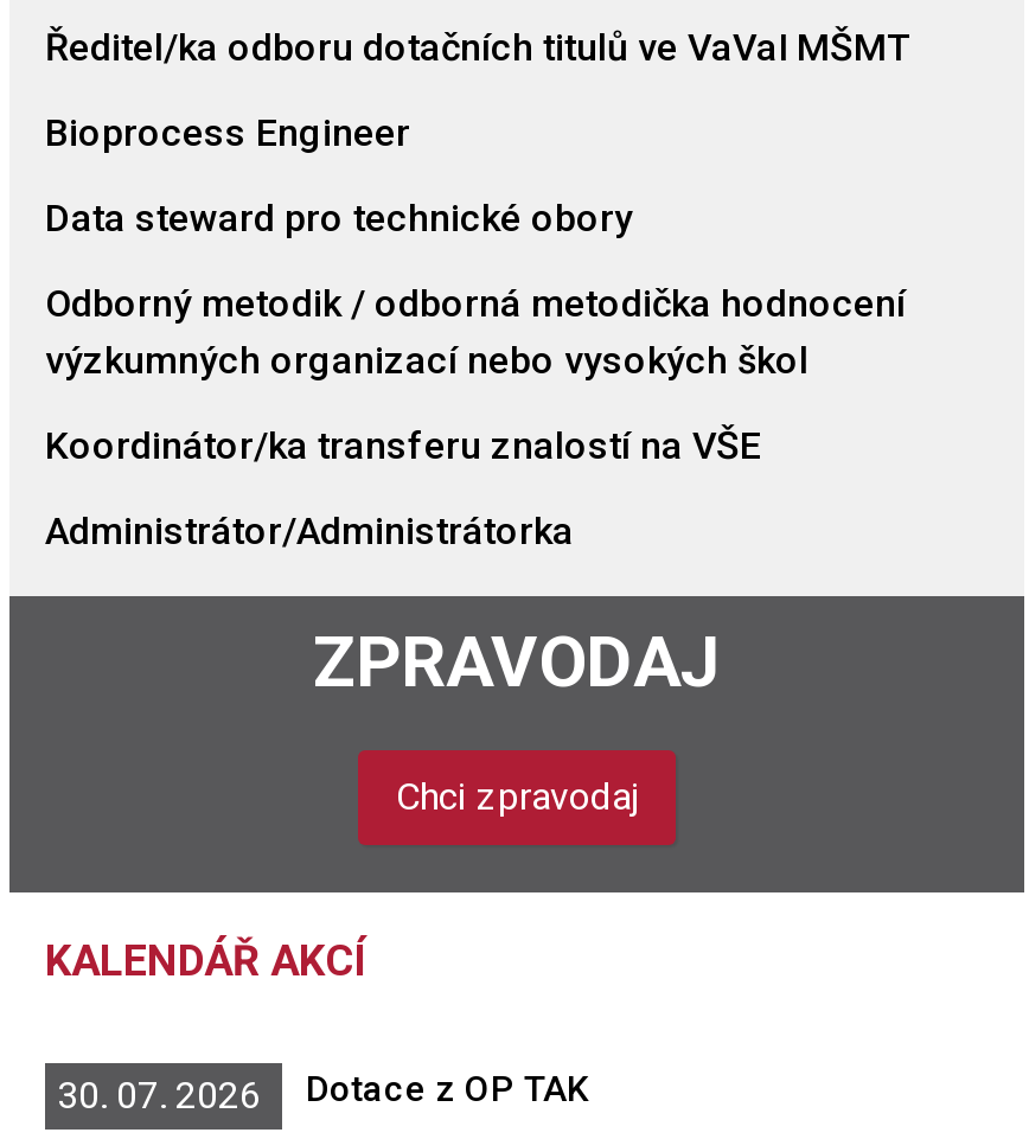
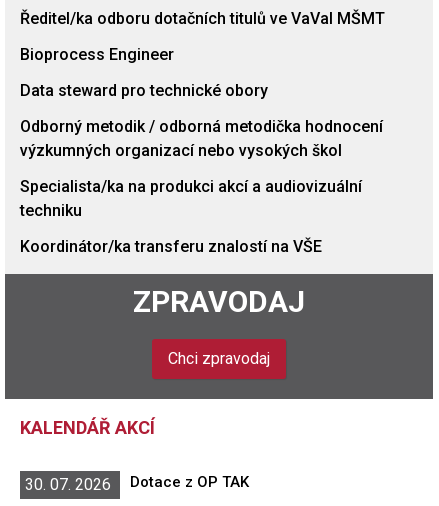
+ Specialista/ka na produkci akcí a audiovizuální
+ techniku

moved down: Koordinátor/ka transferu znalostí na VŠE

- Administrátor/Administrátorka
